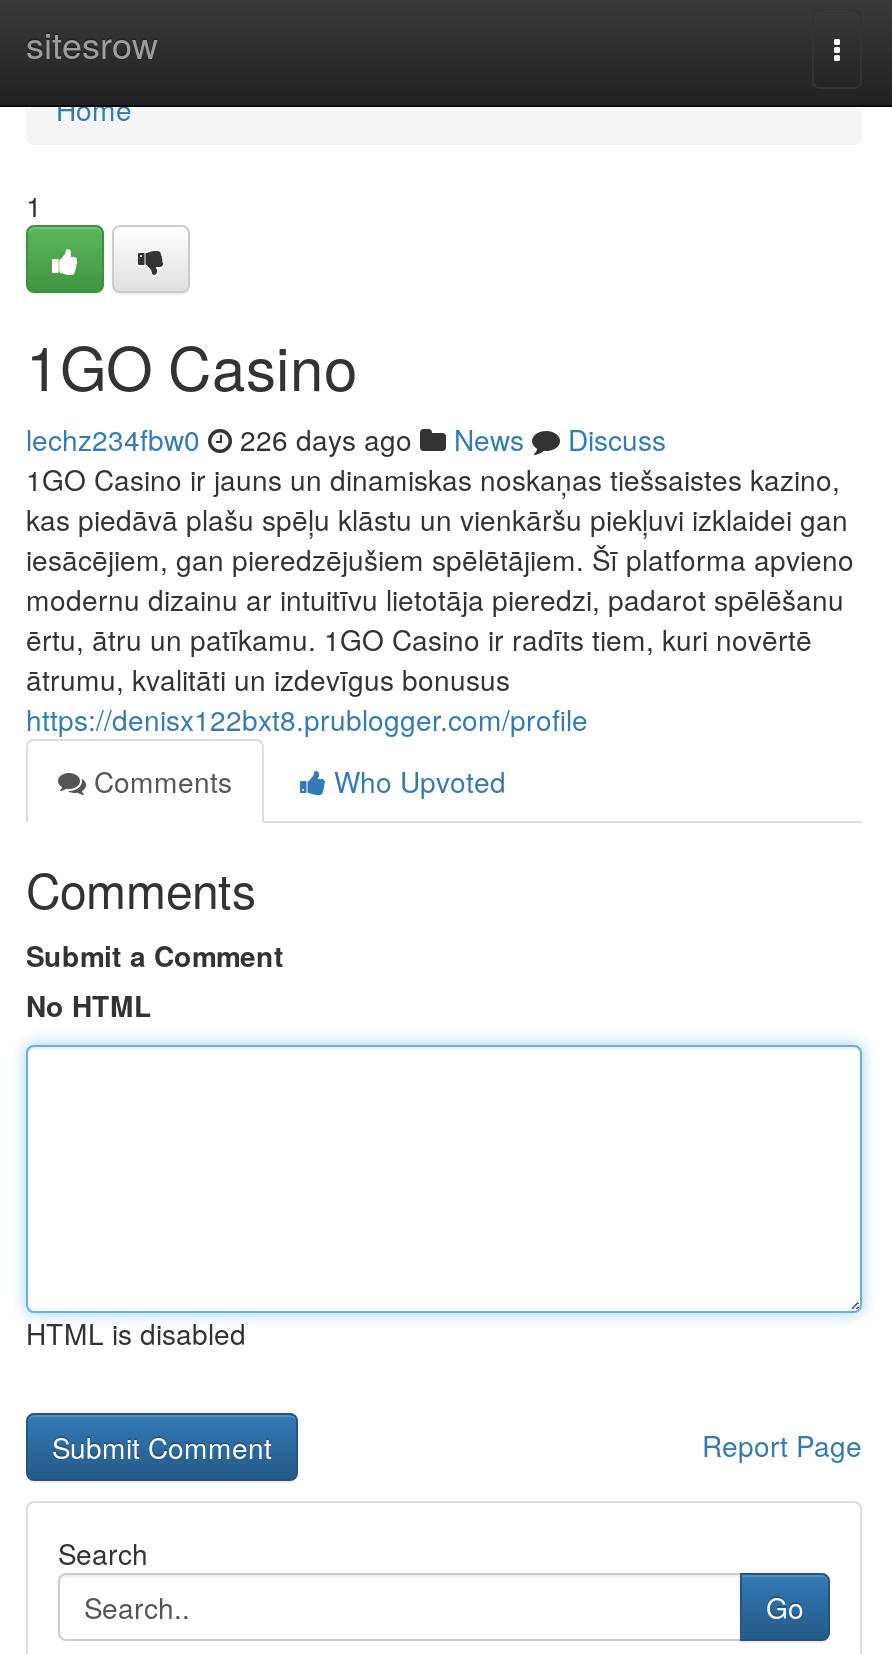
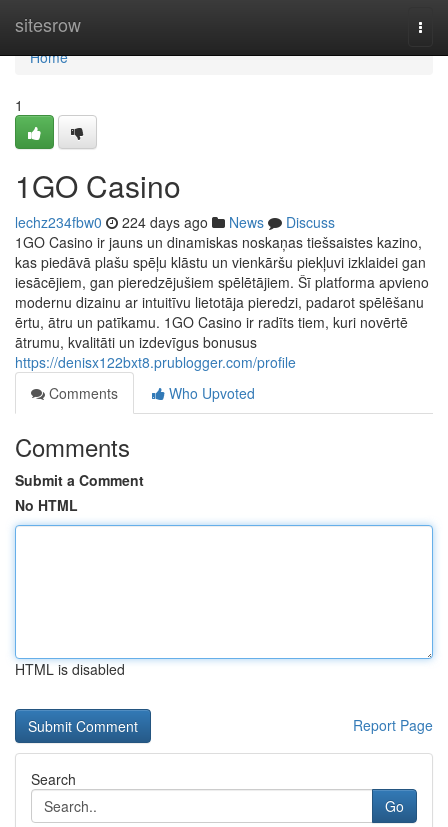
- lechz234fbw0 226 days ago News Discuss
+ lechz234fbw0 224 days ago News Discuss
